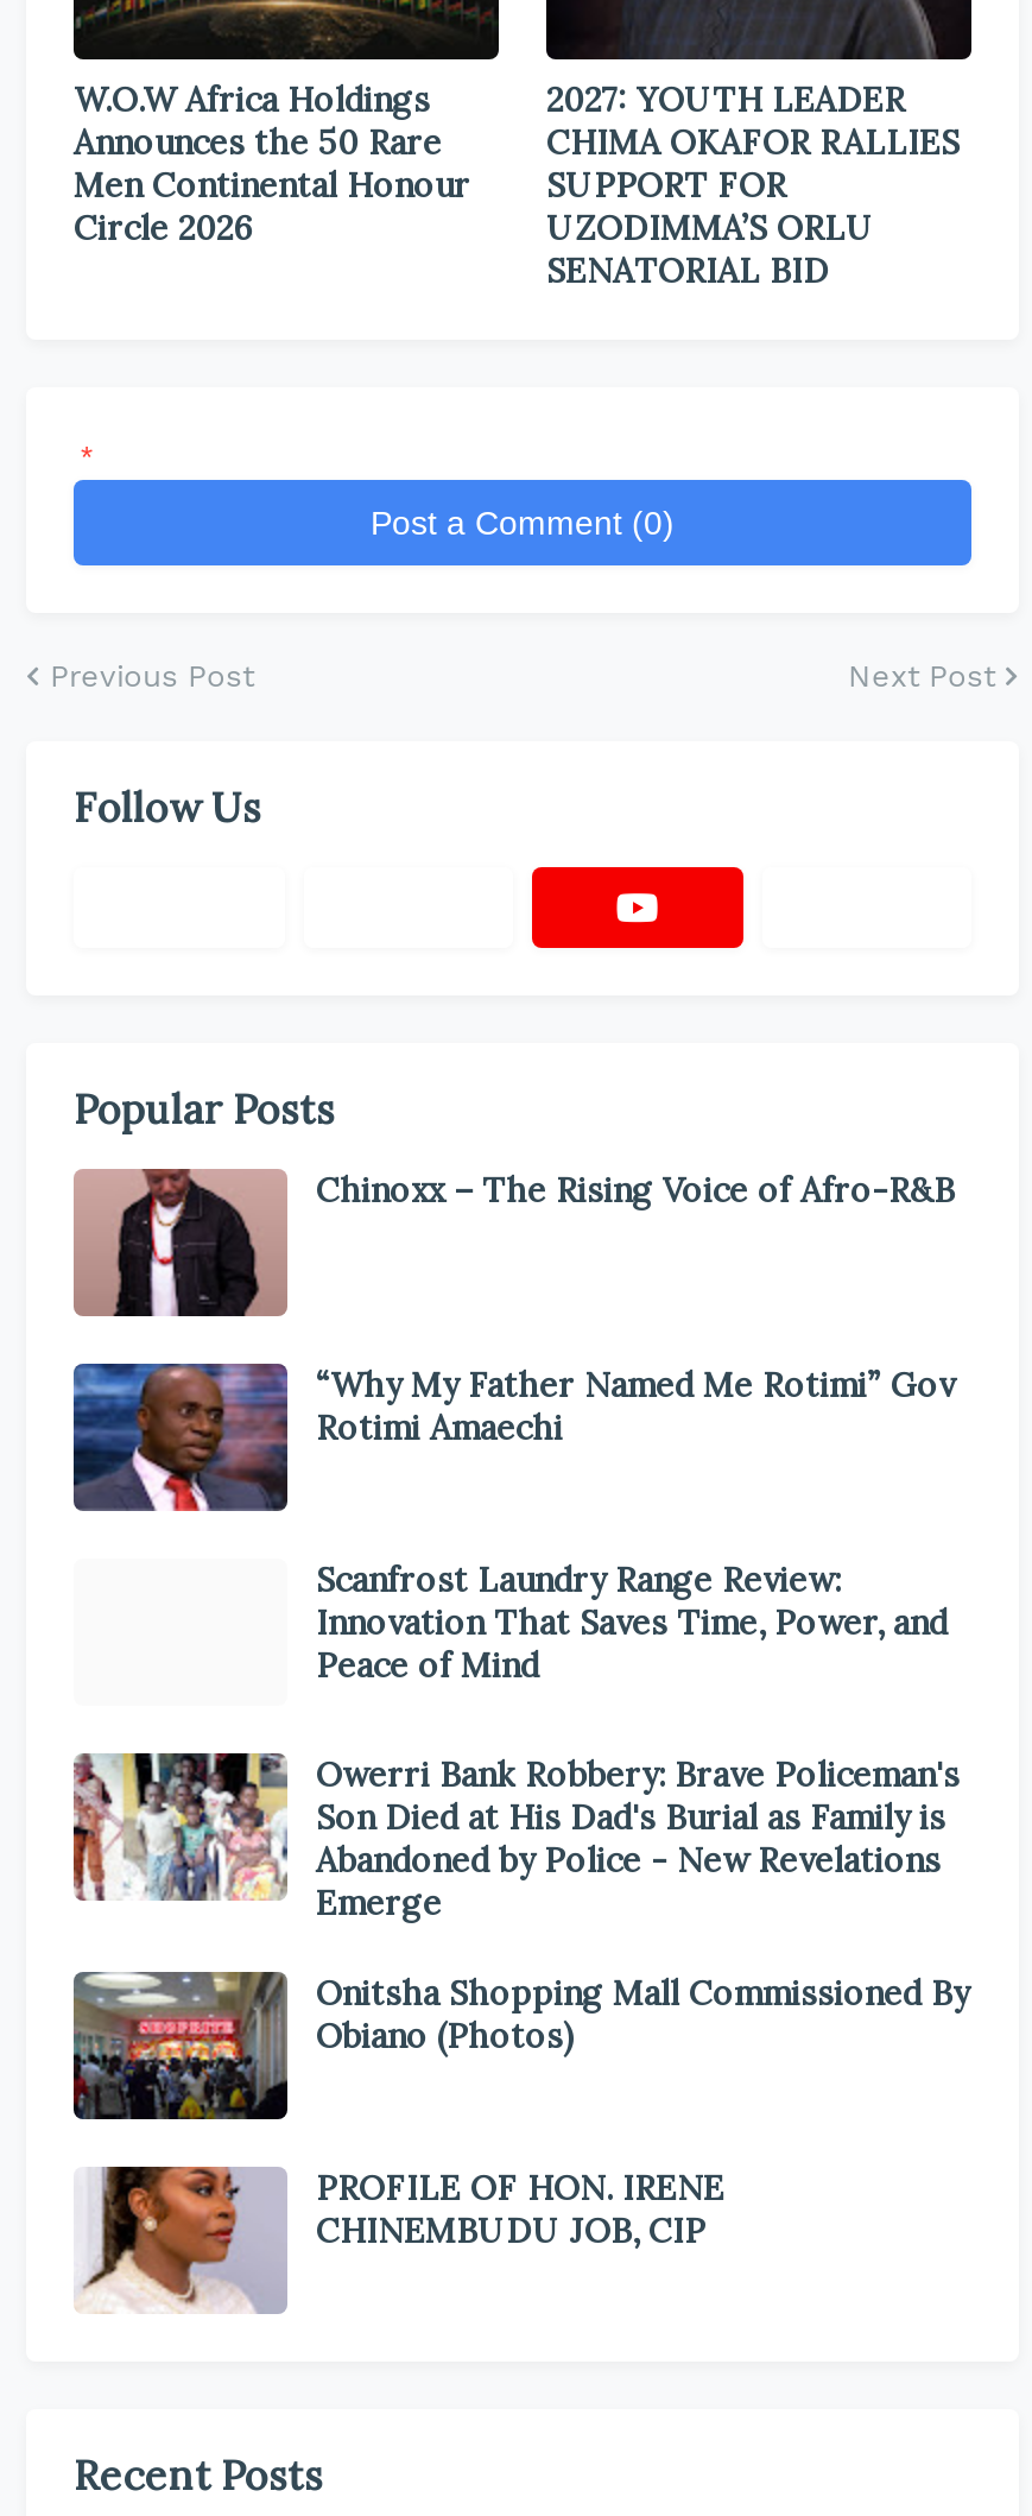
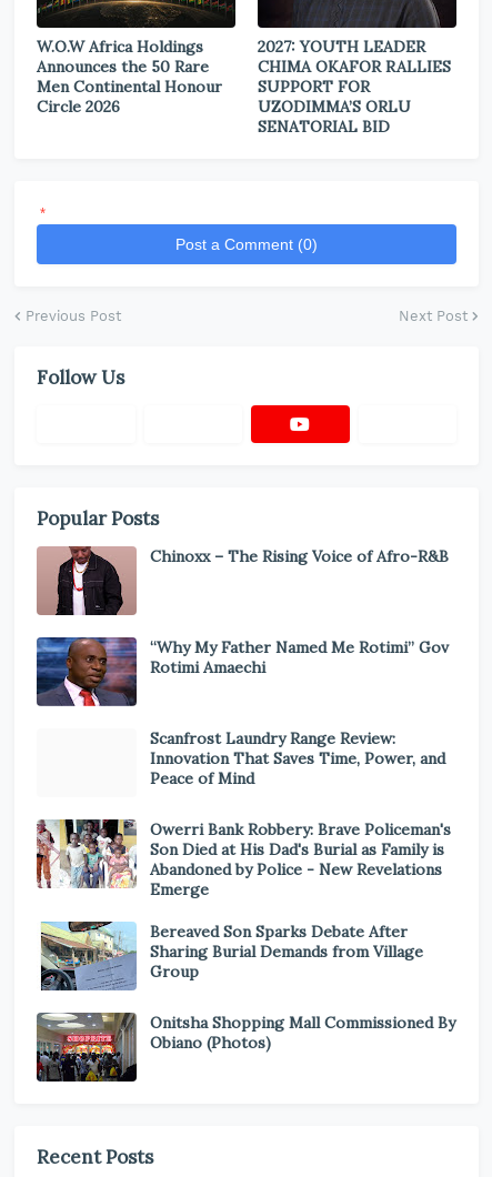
+ [image]
+ Bereaved Son Sparks Debate After
+ Sharing Burial Demands from Village
+ Group

moved down: [image] | Onitsha Shopping Mall Commissioned By | Obiano (Photos)

- [image]
- PROFILE OF HON. IRENE
- CHINEMBUDU JOB, CIP
